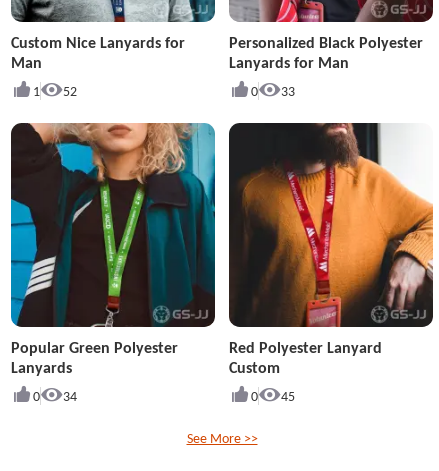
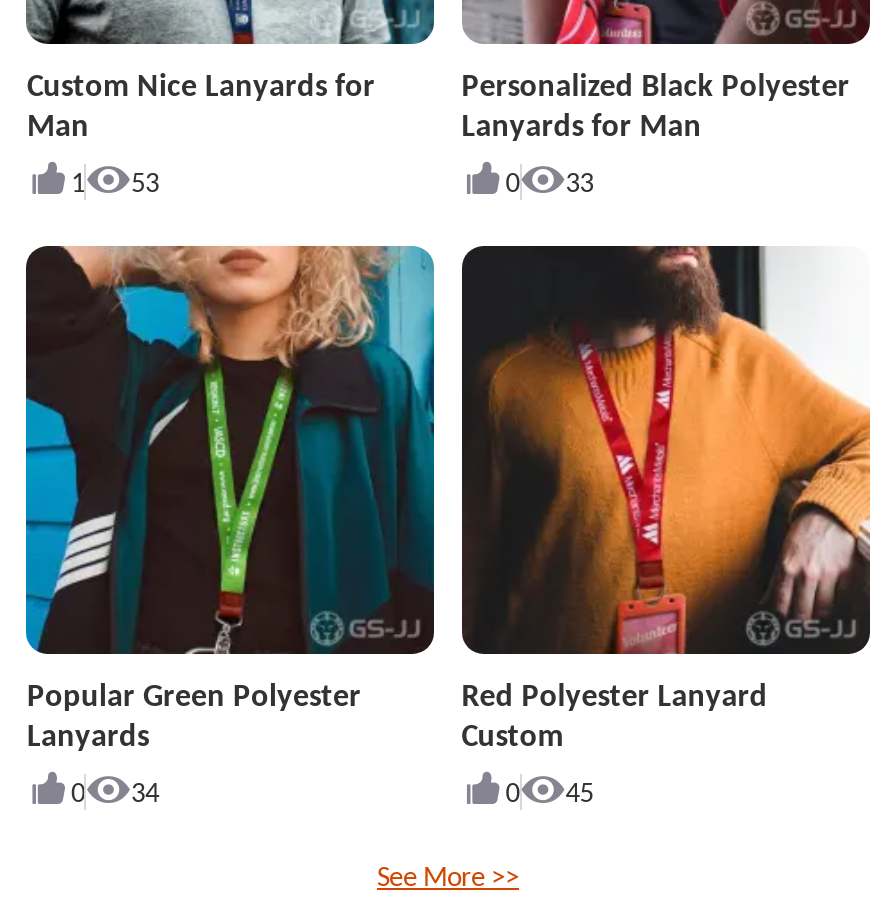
- 1 52
+ 1 53
